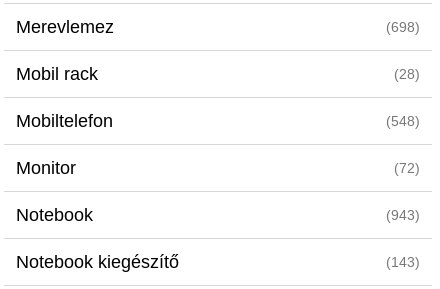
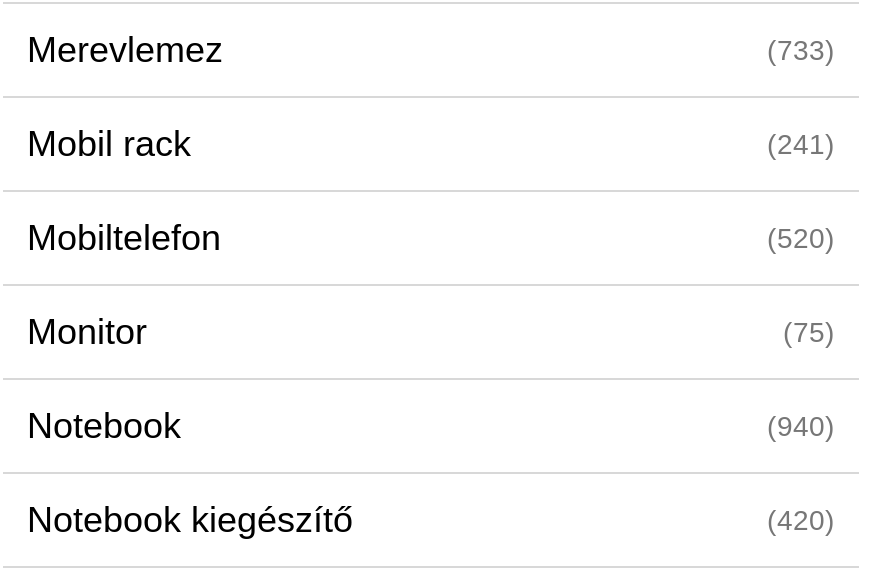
- (698)
+ (733)

- (28)
+ (241)

- (548)
+ (520)

- (72)
+ (75)

- (943)
+ (940)

- (143)
+ (420)
